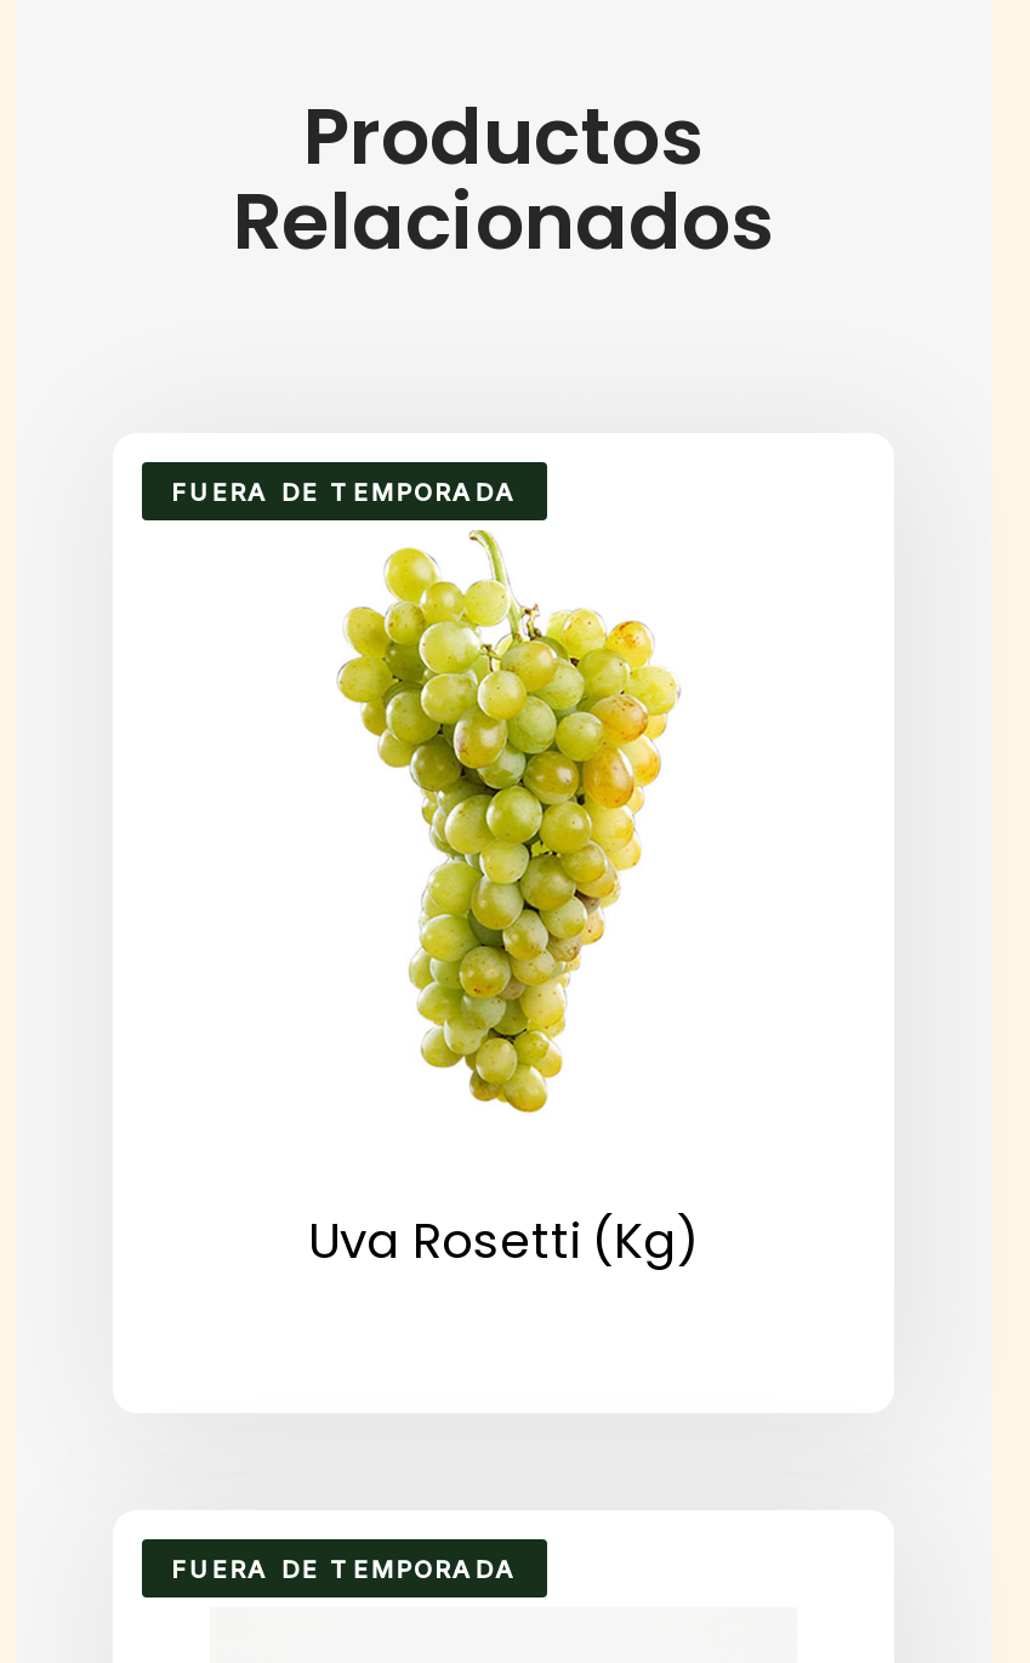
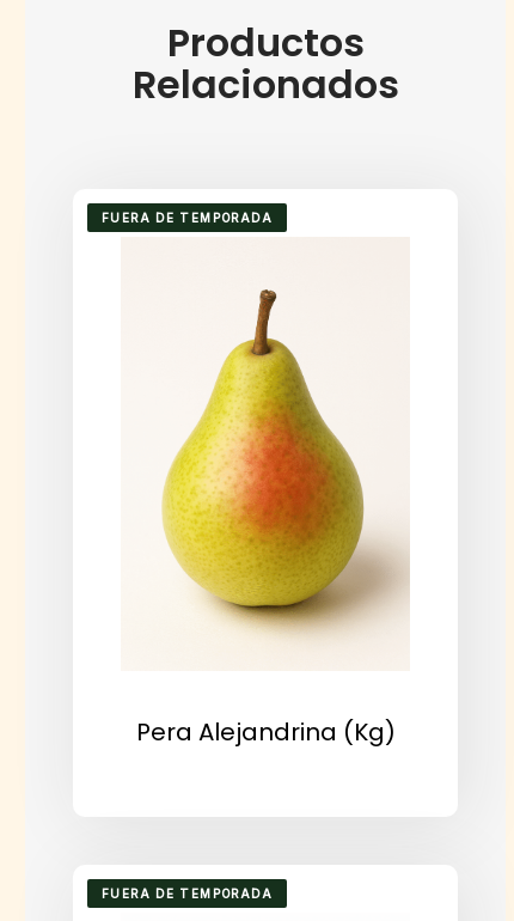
- [image]
+ [image]

- Uva Rosetti (kg)
+ Pera Alejandrina (kg)
